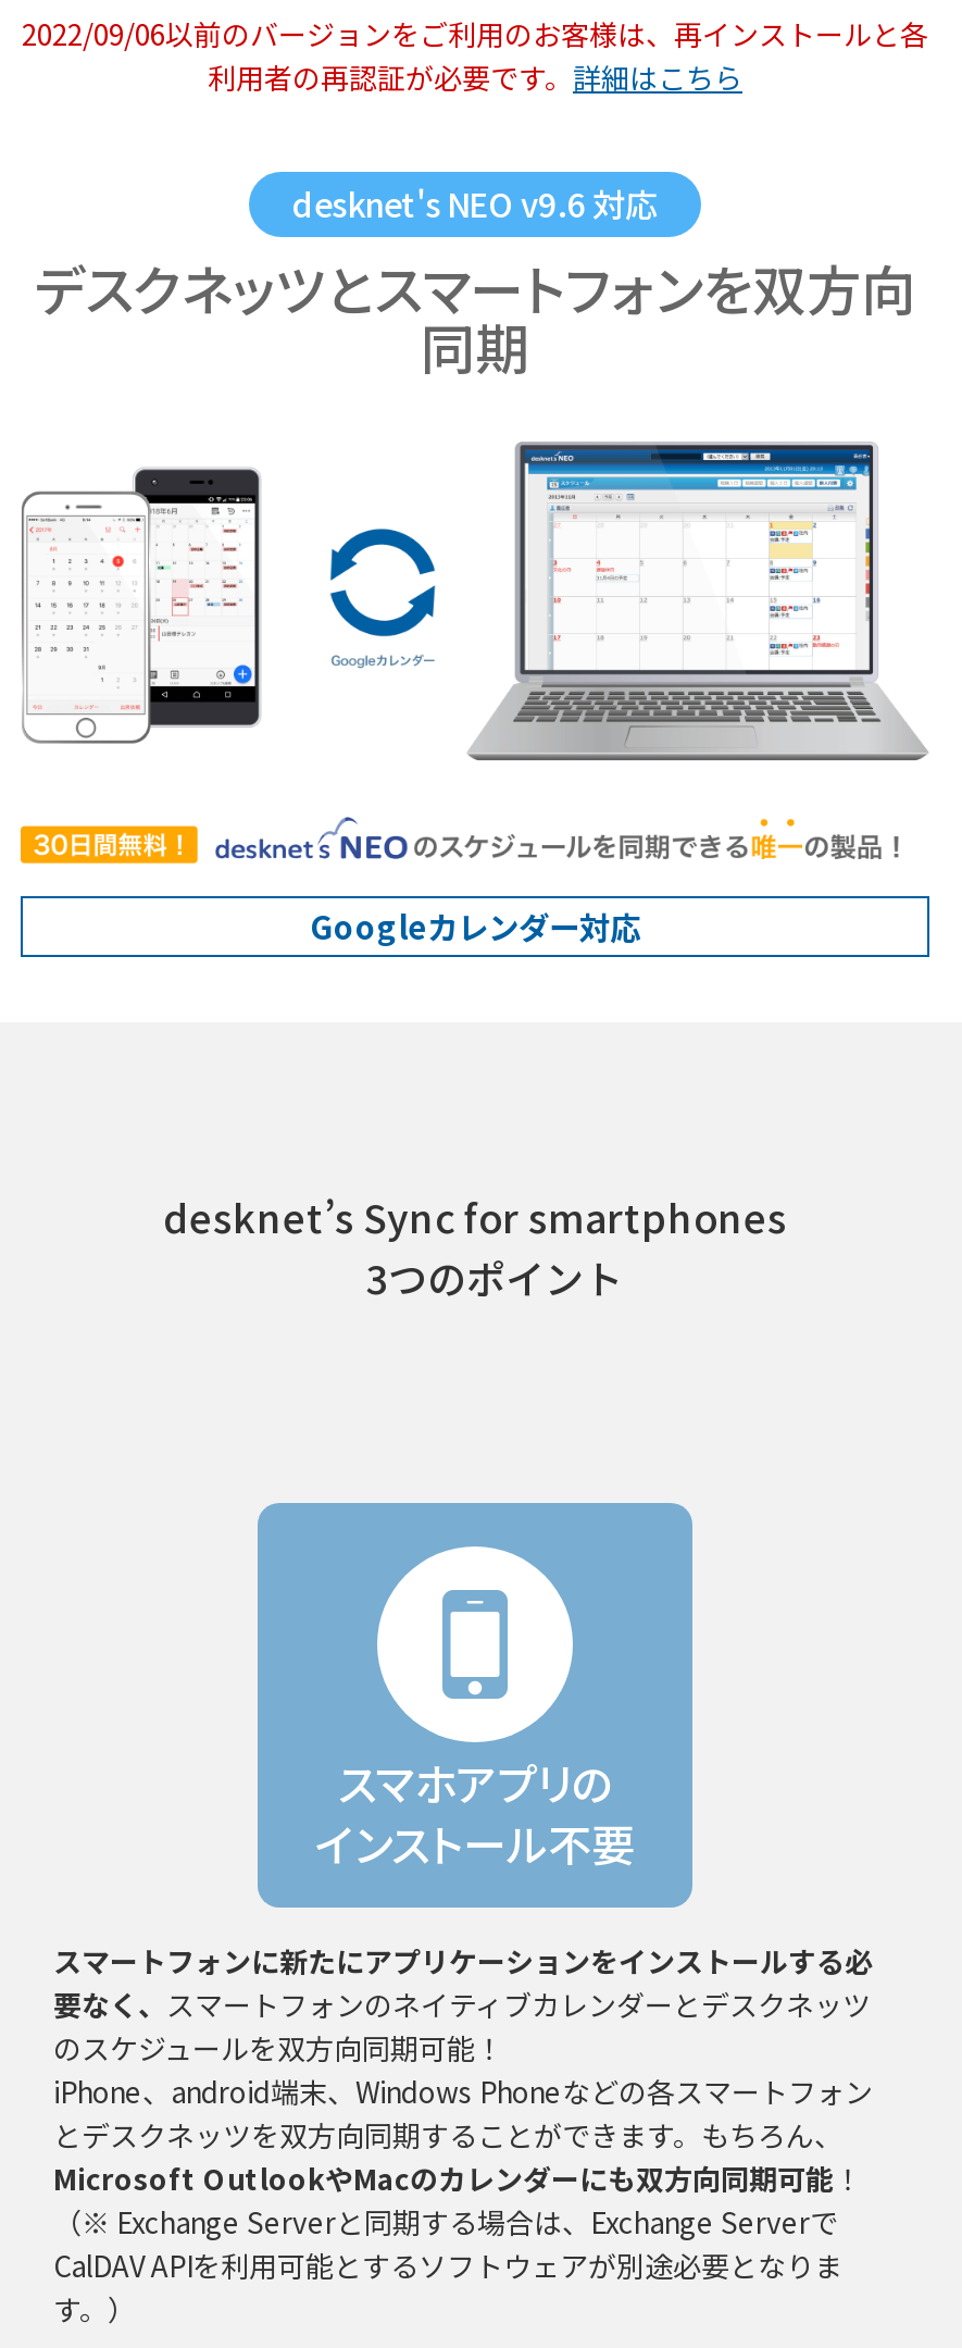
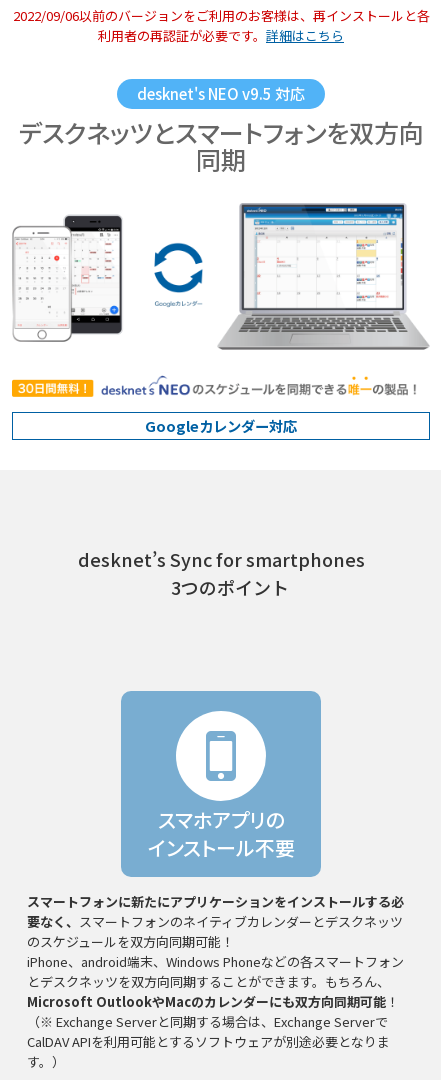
- desknet's NEO v9.6 対応
+ desknet's NEO v9.5 対応
